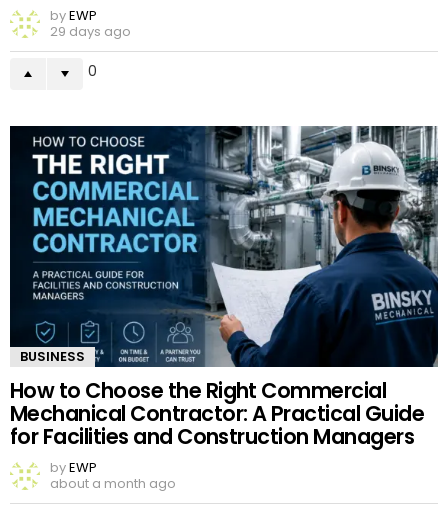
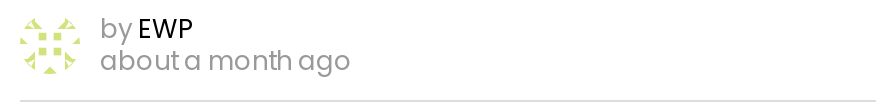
- 29 days ago
- 0

- [image]
- BUSINESS
- How to Choose the Right Commercial
- Mechanical Contractor: A Practical Guide
- for Facilities and Construction Managers
- by EWP
